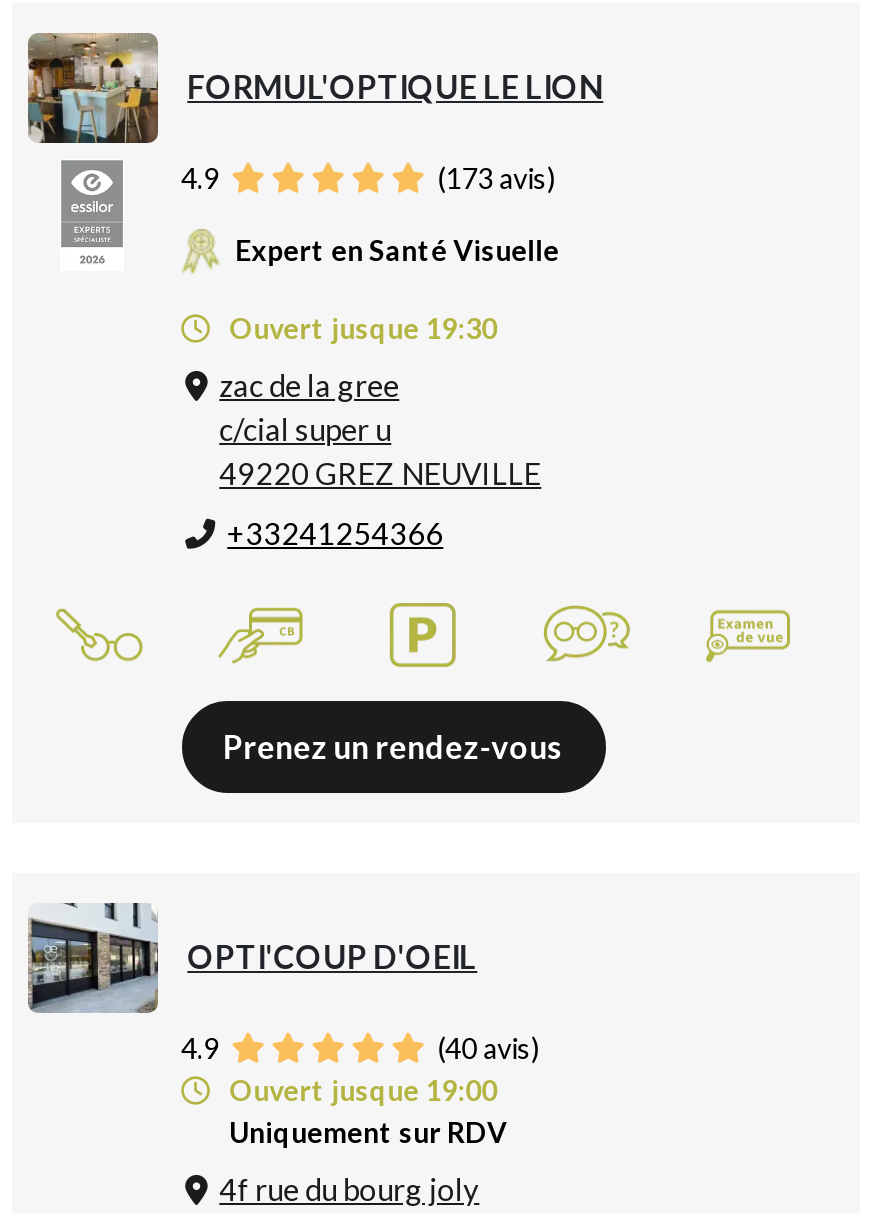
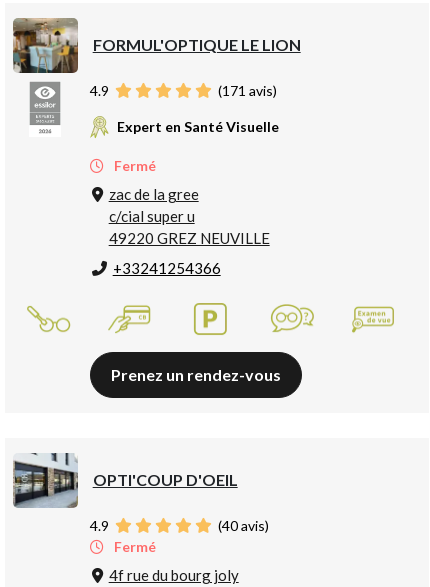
- (173 avis)
+ (171 avis)

- Ouvert jusque 19:30
+ Fermé

- Ouvert jusque 19:00
- Uniquement sur RDV
+ Fermé
